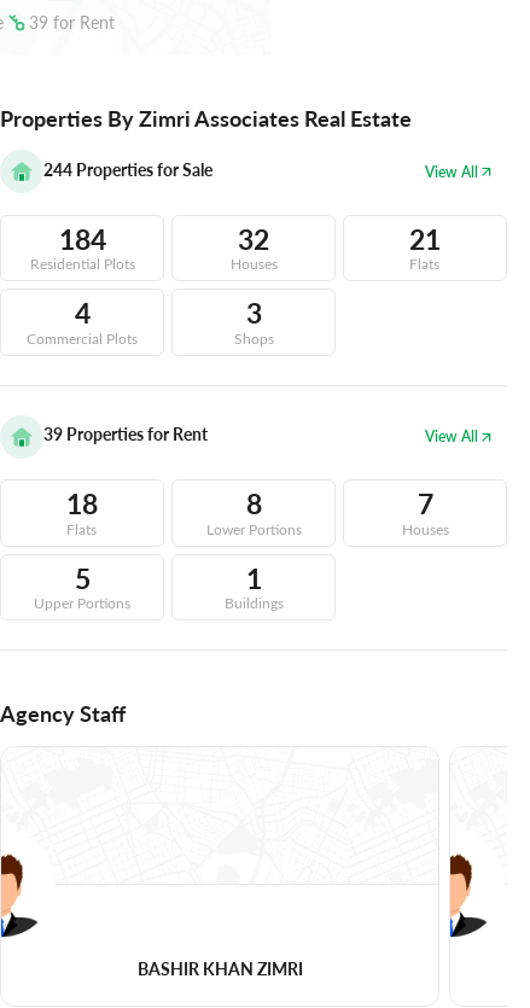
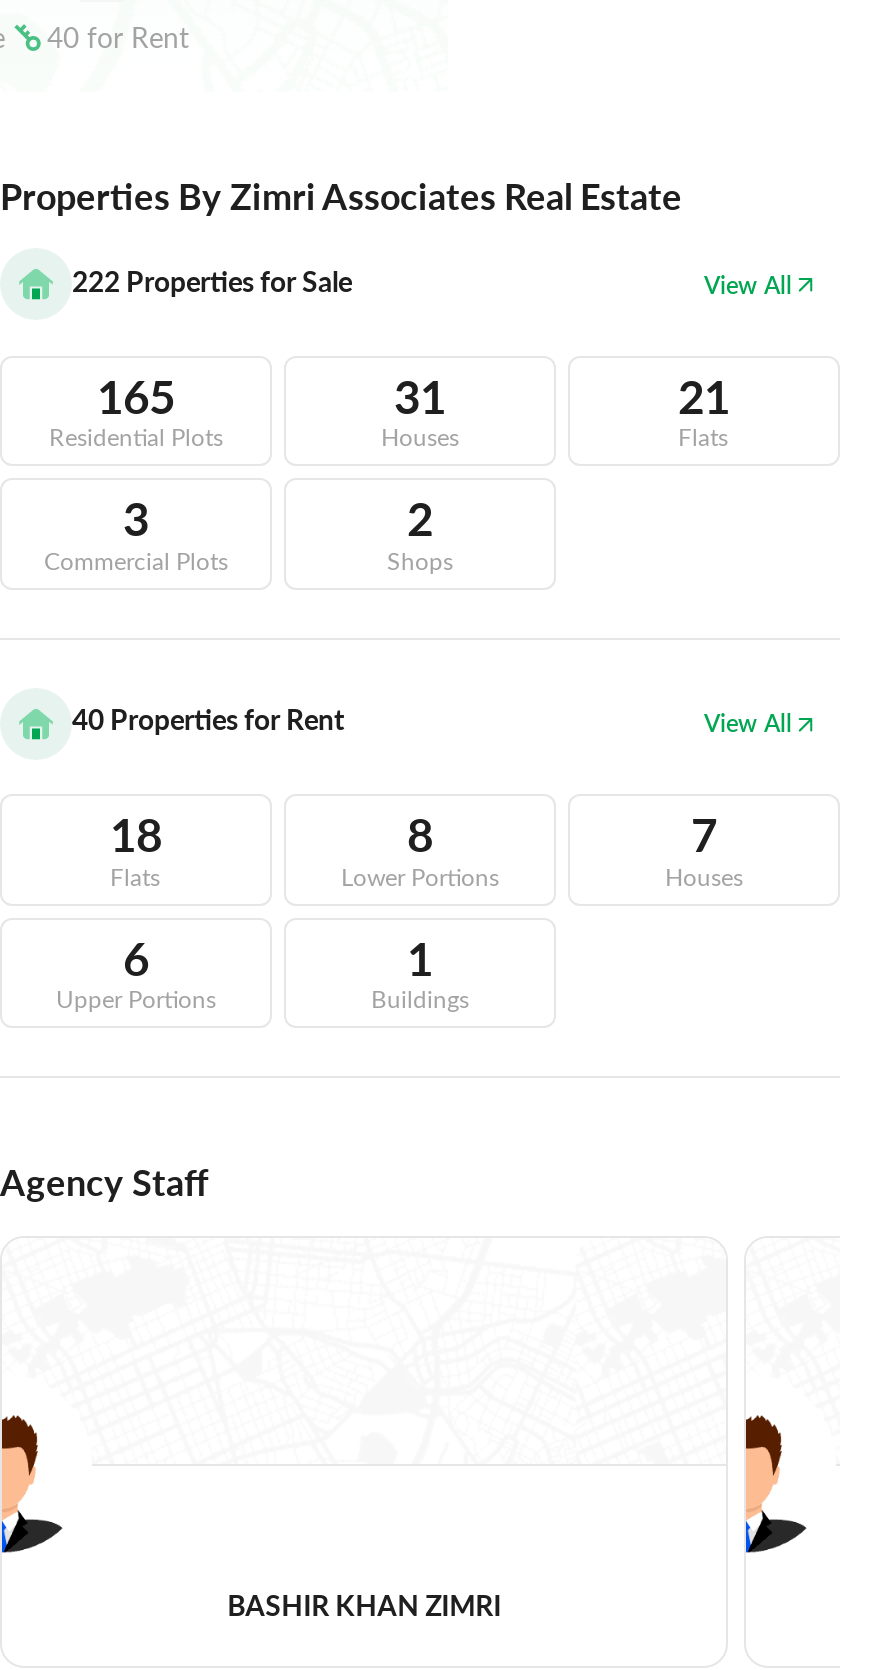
- 39 for Rent
+ 40 for Rent

- 244 Properties for Sale
+ 222 Properties for Sale

- 184
+ 165

- 32
+ 31

- 4
+ 3

- 3
+ 2

- 39 Properties for Rent
+ 40 Properties for Rent

- 5
+ 6
